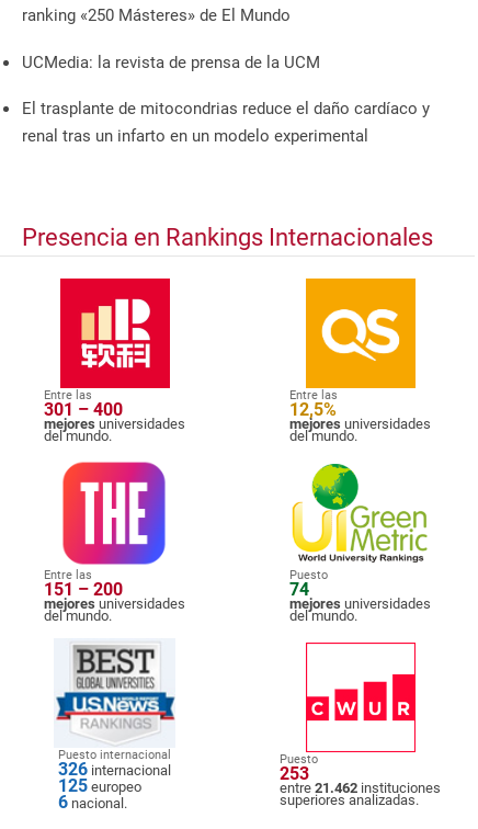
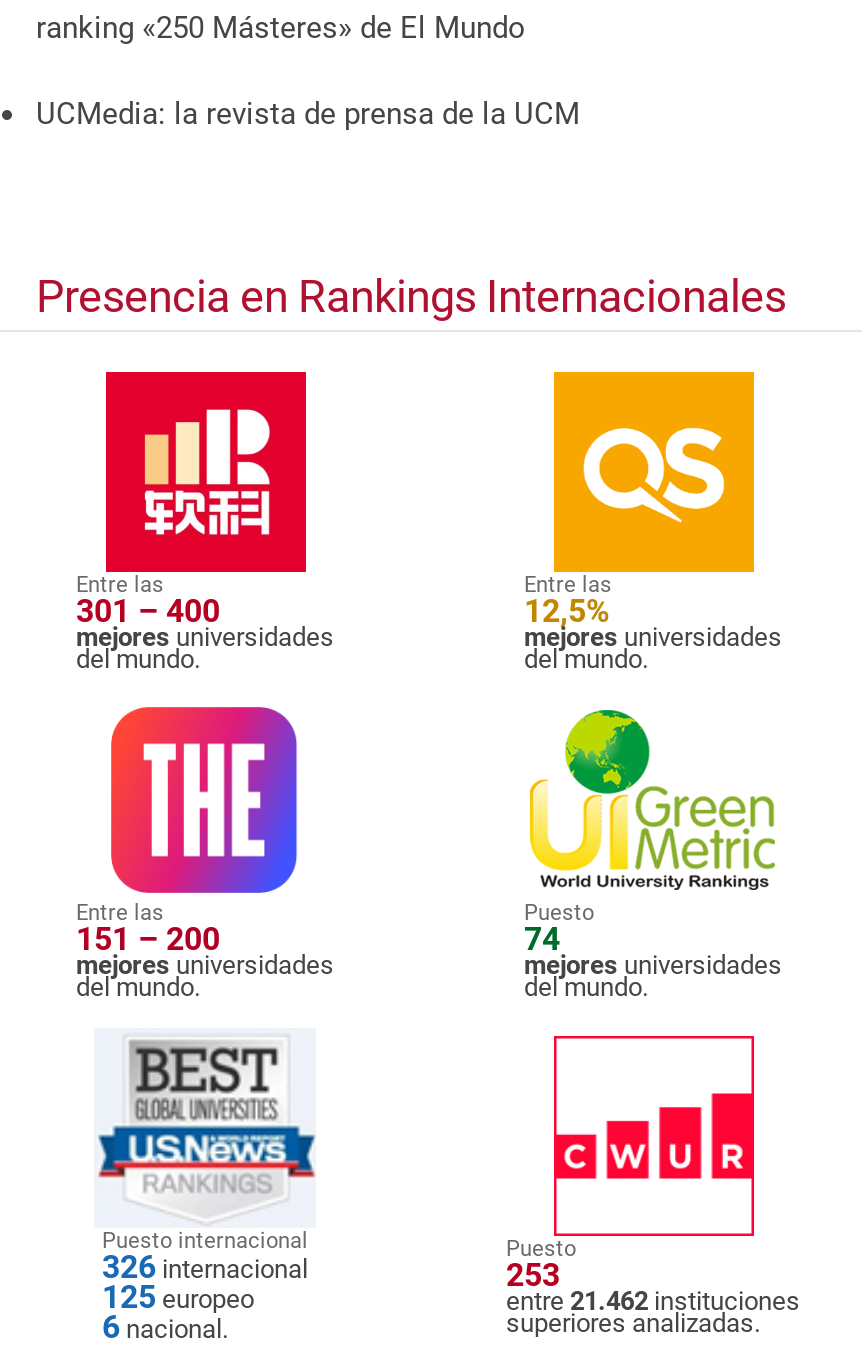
- El trasplante de mitocondrias reduce el daño cardíaco y
- renal tras un infarto en un modelo experimental
